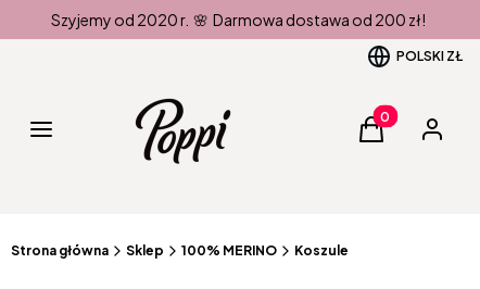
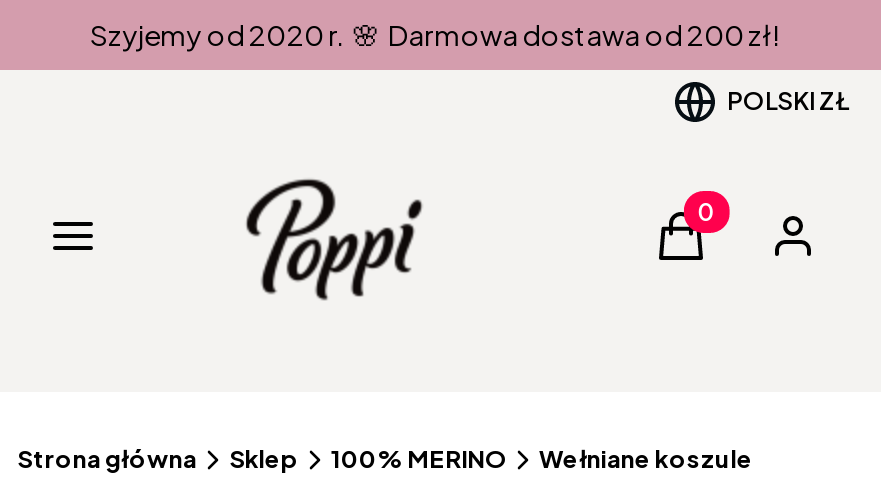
- Koszule
+ Wełniane koszule
